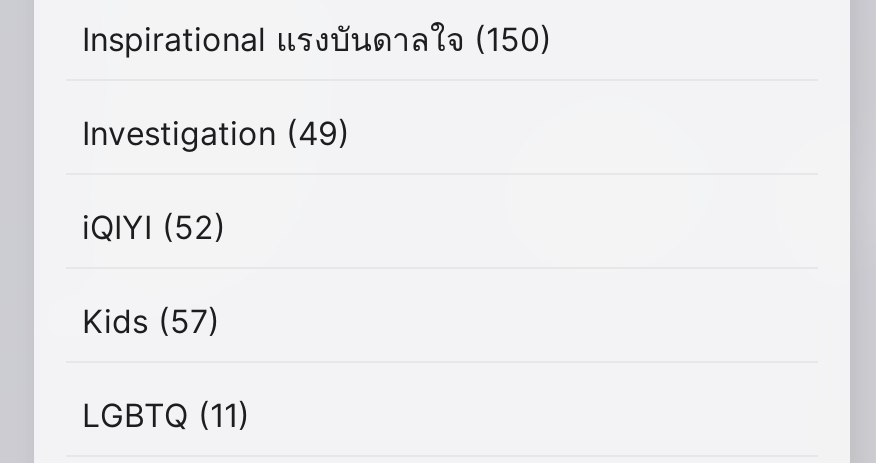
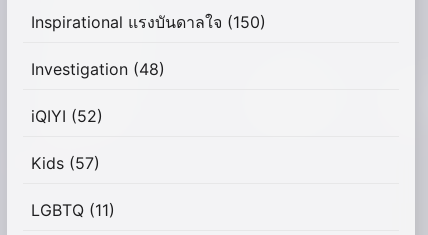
- Investigation (49)
+ Investigation (48)
